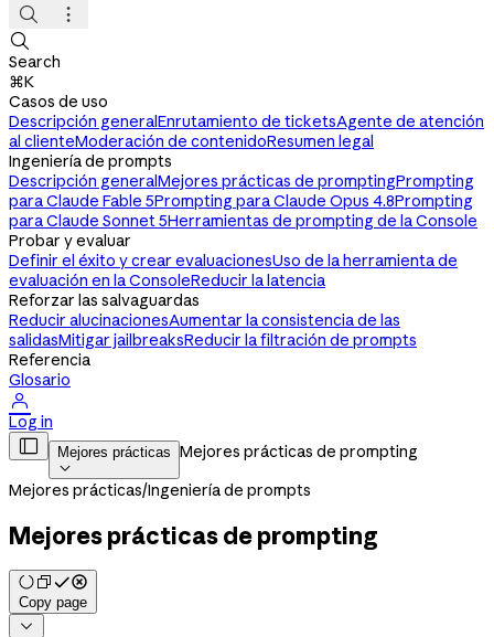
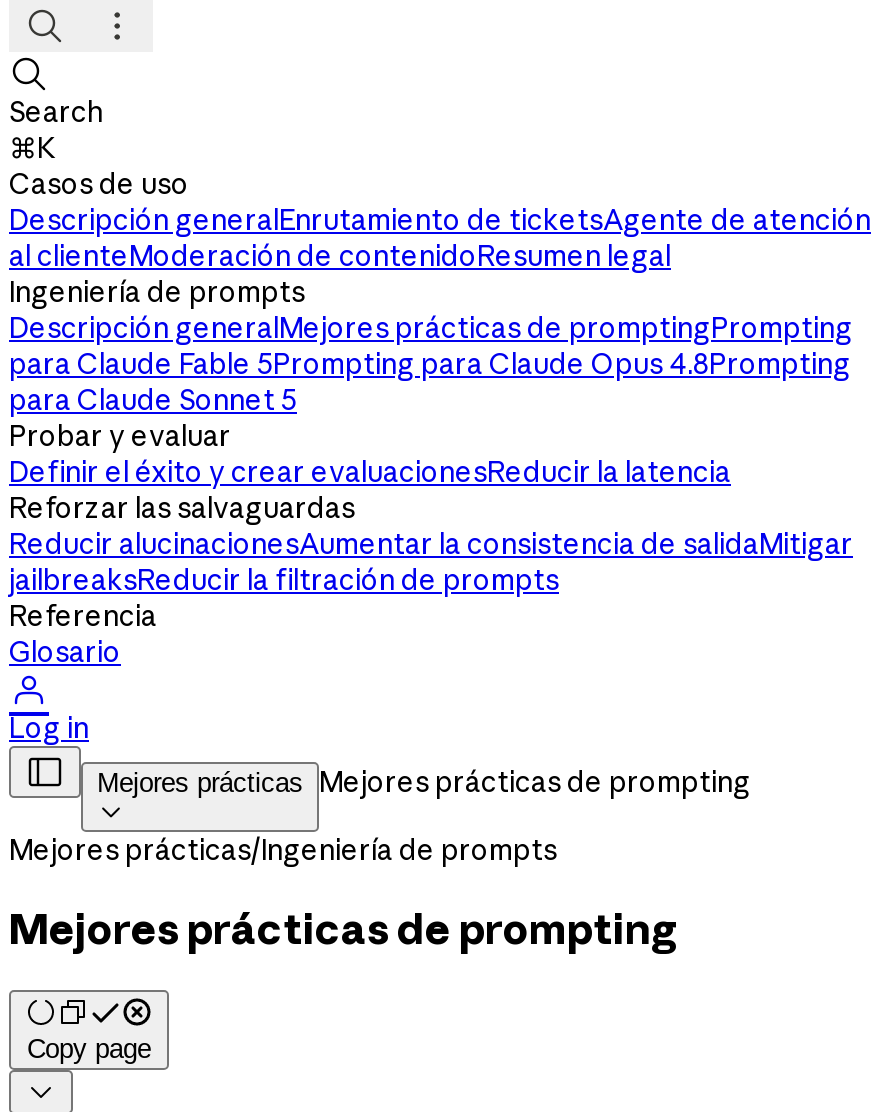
- para Claude Sonnet 5Herramientas de prompting de la Console
+ para Claude Sonnet 5

- Definir el éxito y crear evaluacionesUso de la herramienta de
- evaluación en la ConsoleReducir la latencia
+ Definir el éxito y crear evaluacionesReducir la latencia

- Reducir alucinacionesAumentar la consistencia de las
- salidasMitigar jailbreaksReducir la filtración de prompts
+ Reducir alucinacionesAumentar la consistencia de salidaMitigar
+ jailbreaksReducir la filtración de prompts
